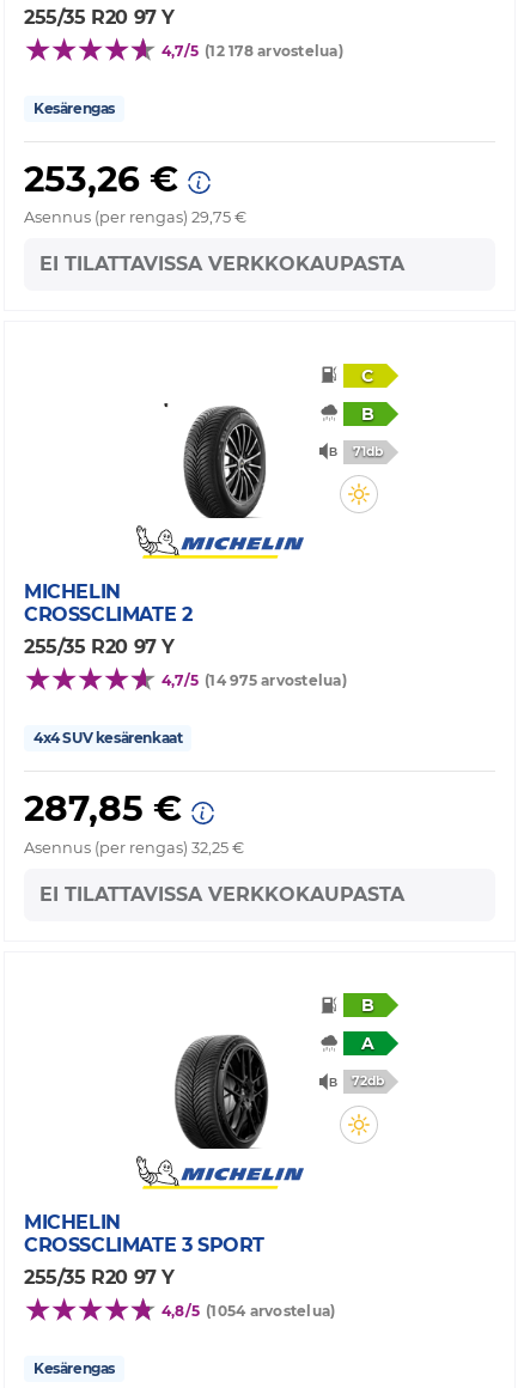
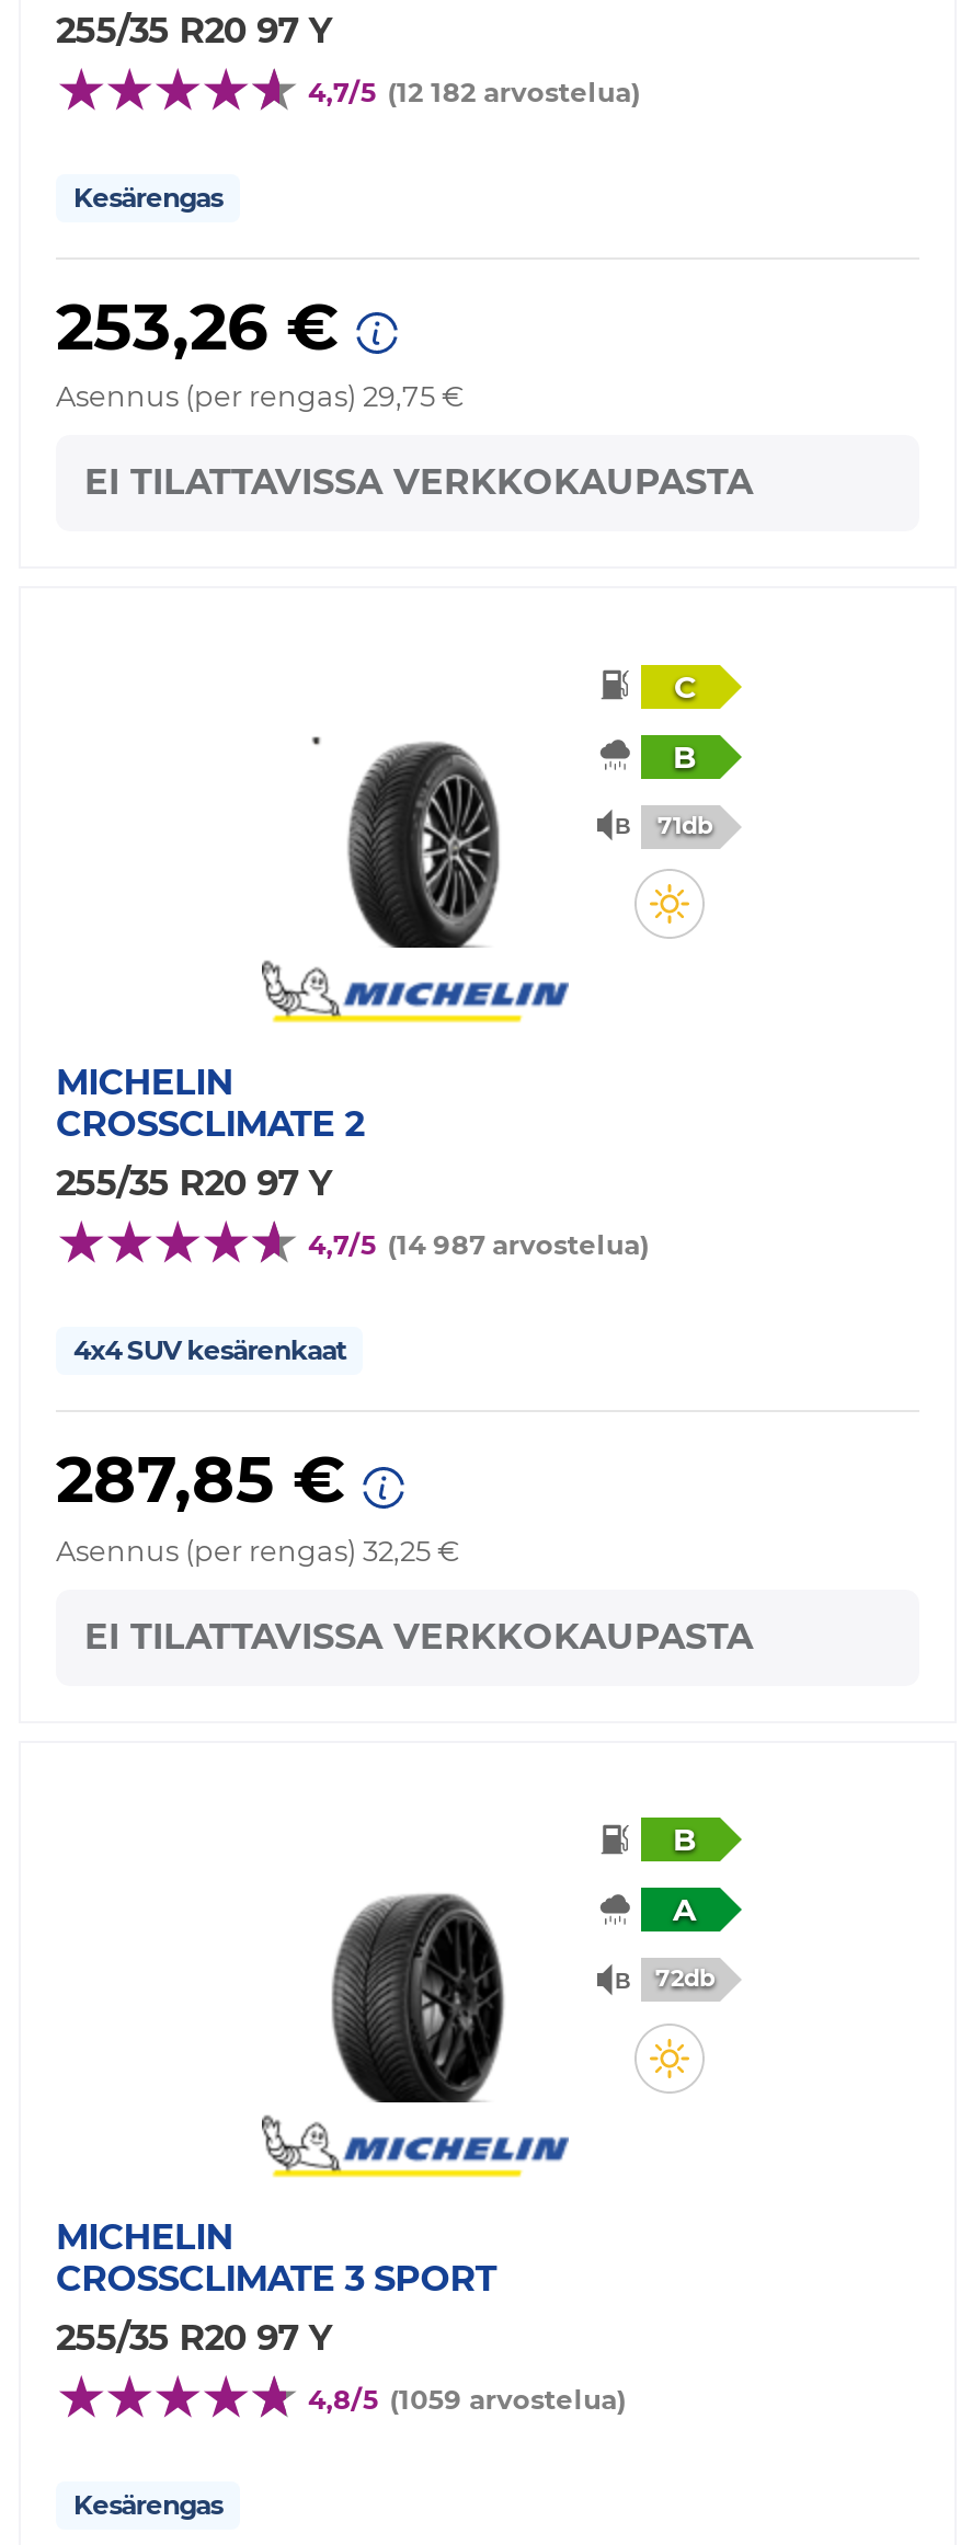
- 4,7/5 (12 178 arvostelua)
+ 4,7/5 (12 182 arvostelua)

- 4,7/5 (14 975 arvostelua)
+ 4,7/5 (14 987 arvostelua)

- 4,8/5 (1054 arvostelua)
+ 4,8/5 (1059 arvostelua)
